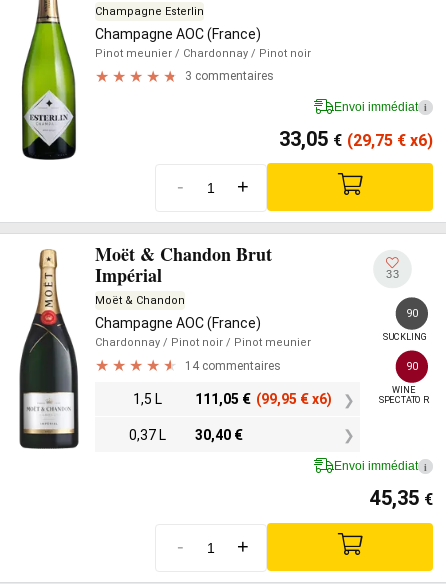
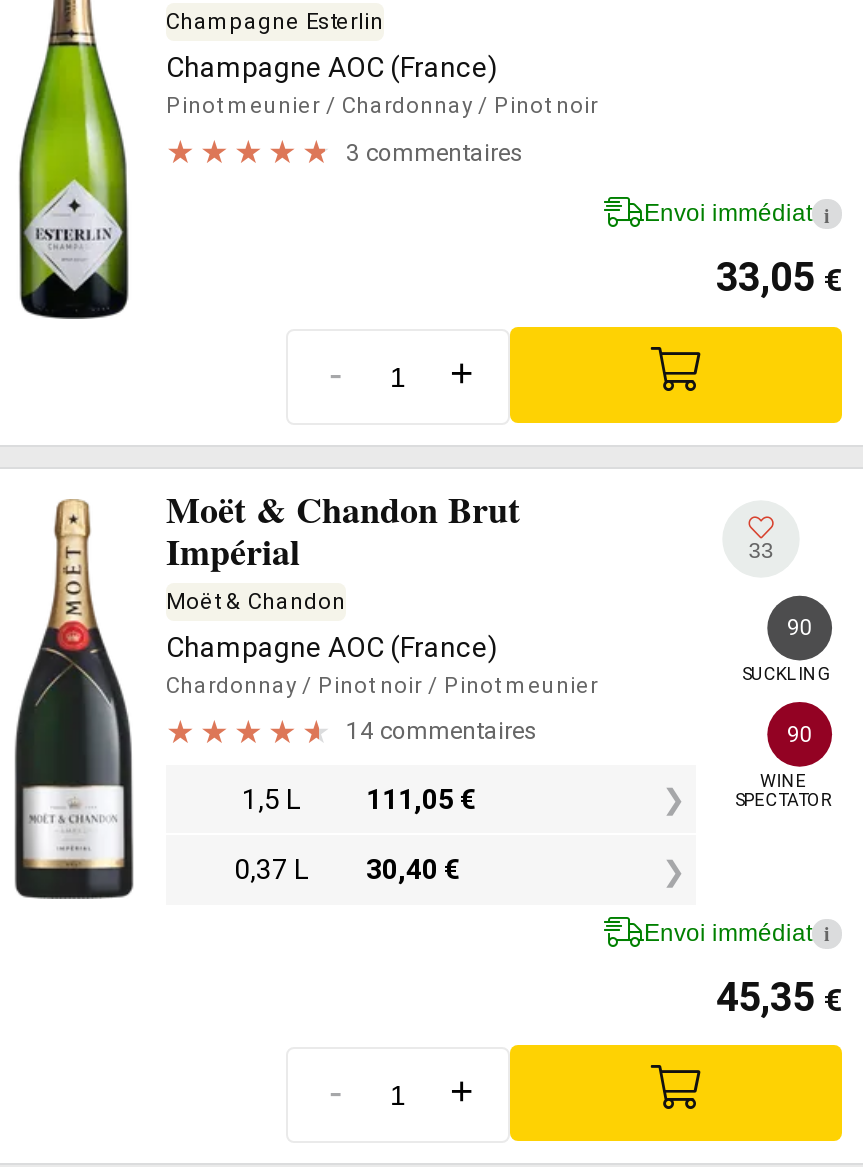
- 33,05 € (29,75 €x6)
+ 33,05 €

- 111,05 € (99,95 €x6)
+ 111,05 €
